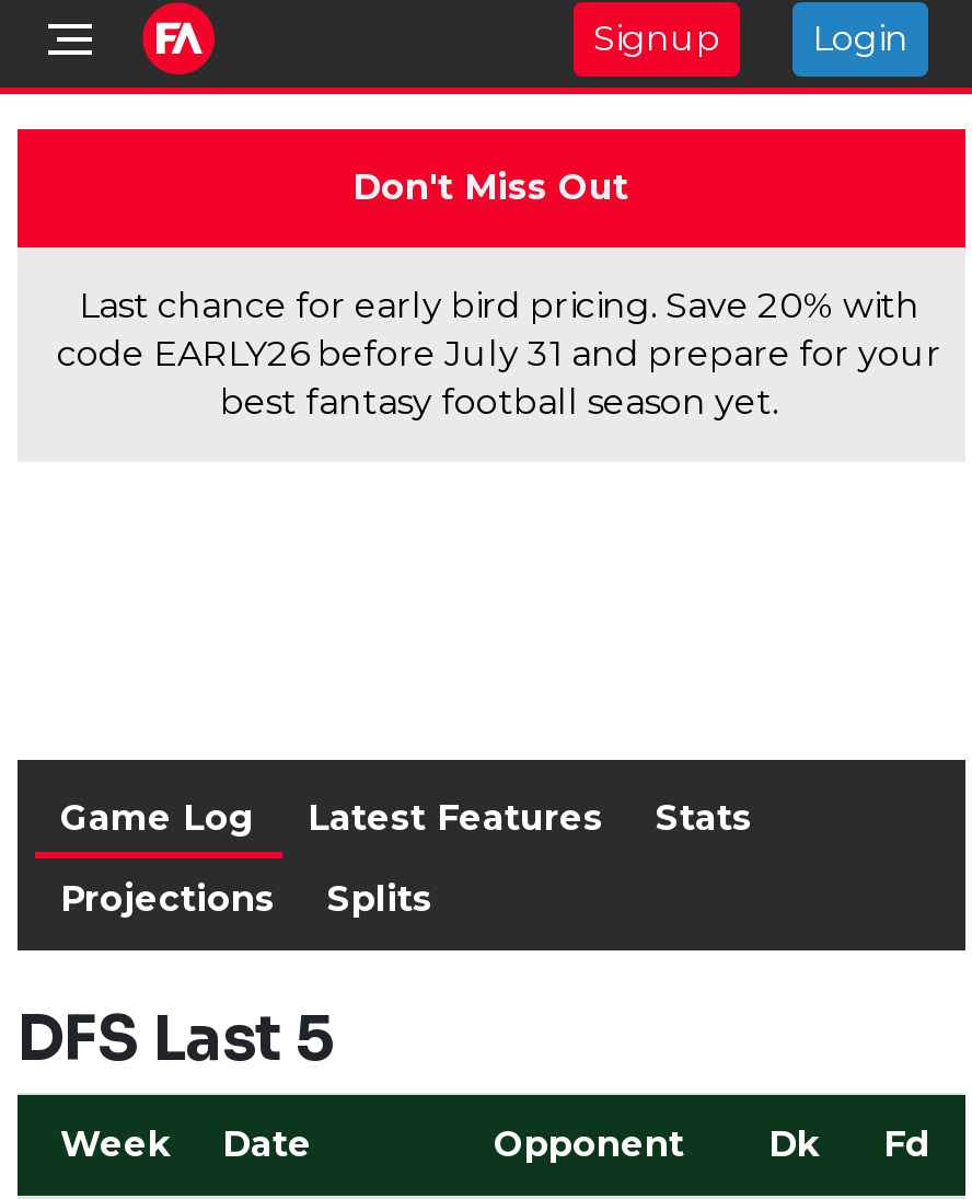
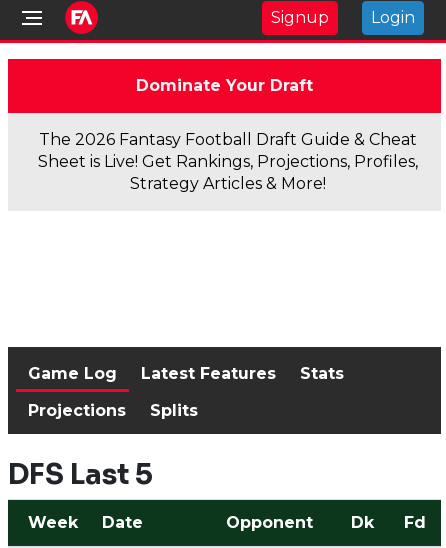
- Don't Miss Out
+ Dominate Your Draft

- Last chance for early bird pricing. Save 20% with
- code EARLY26 before July 31 and prepare for your
- best fantasy football season yet.
+ The 2026 Fantasy Football Draft Guide & Cheat
+ Sheet is Live! Get Rankings, Projections, Profiles,
+ Strategy Articles & More!
